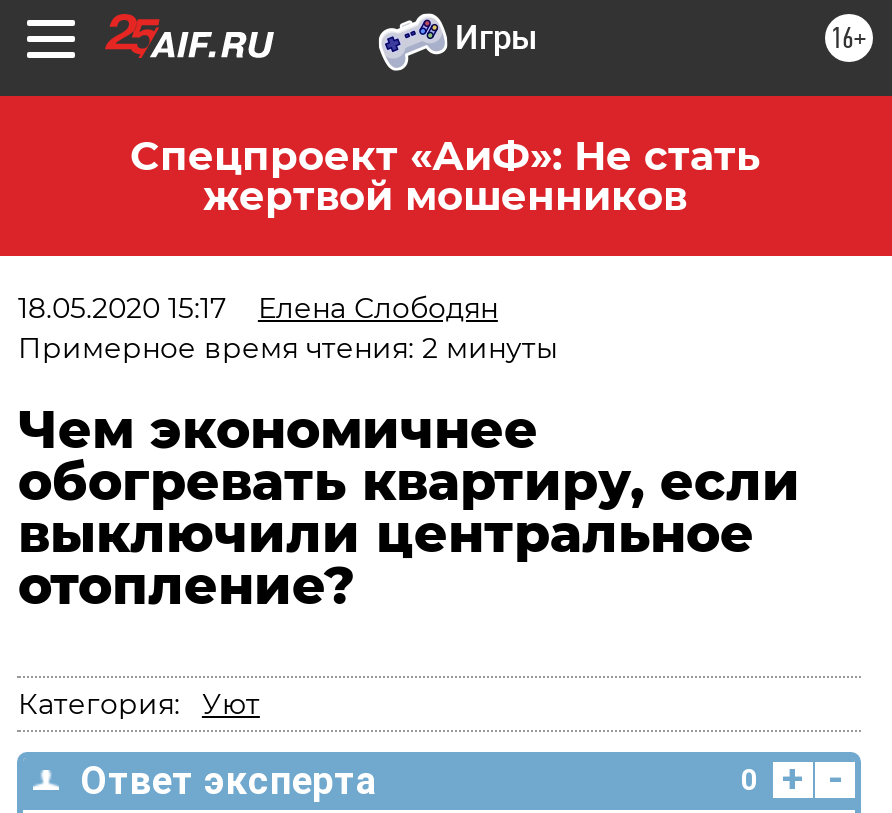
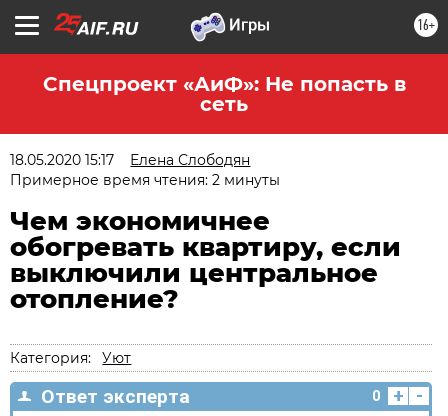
- Спецпроект «АиФ»: Не стать
- жертвой мошенников
+ Спецпроект «АиФ»: Не попасть в
+ сеть
